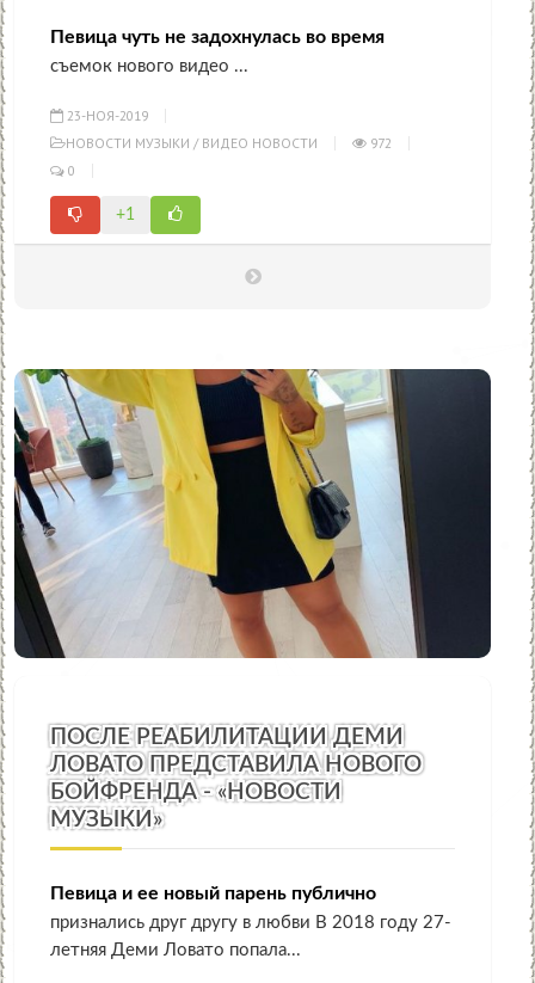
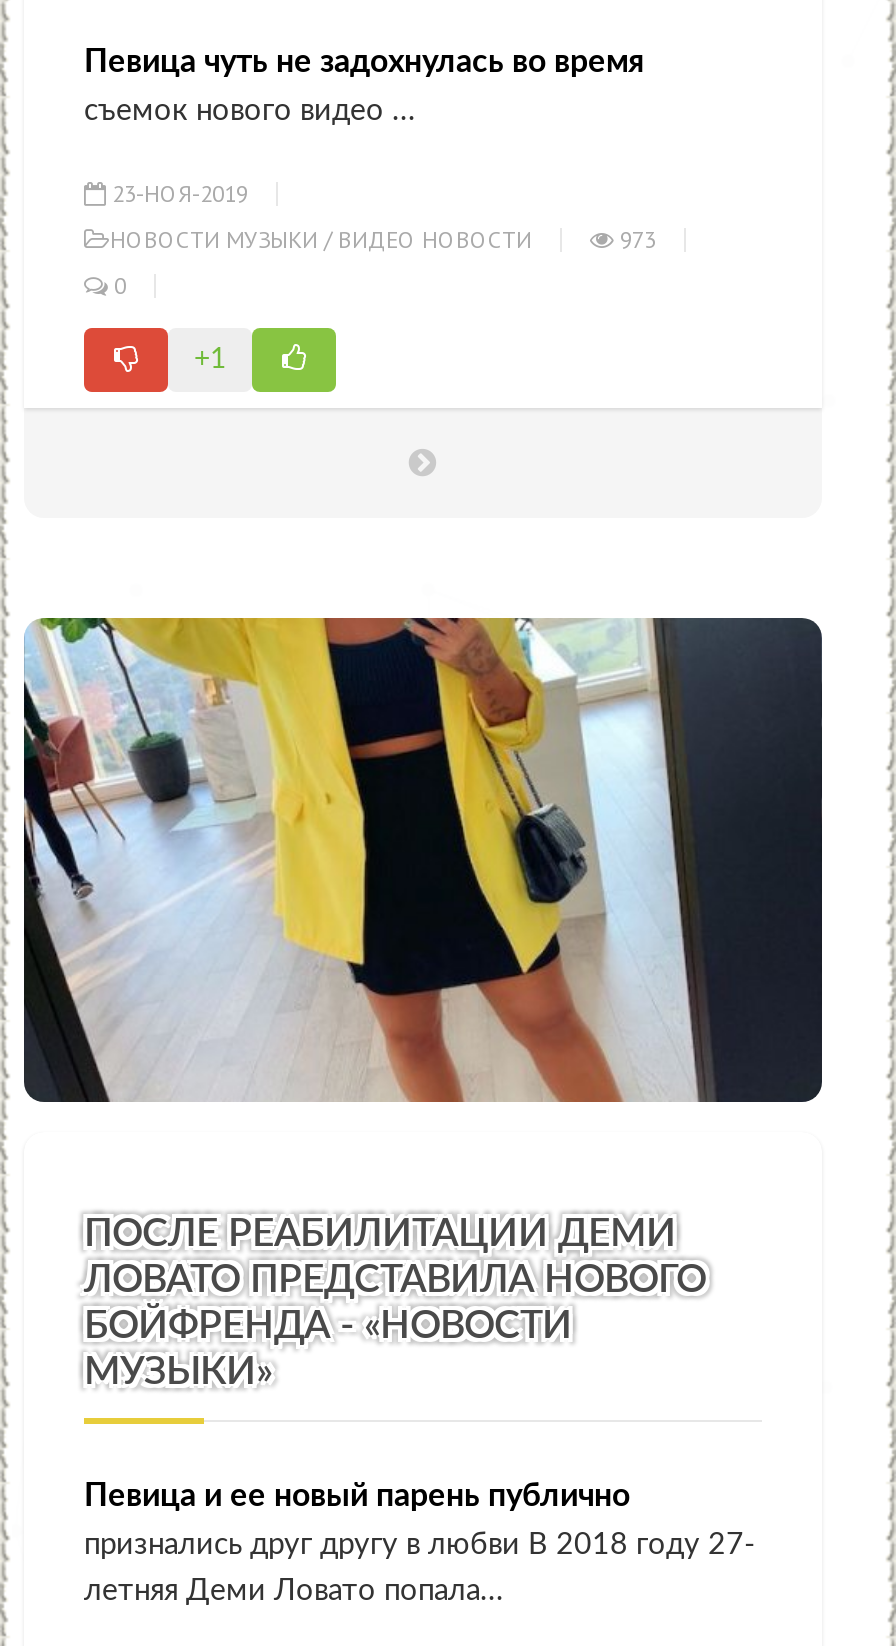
- 972
+ 973
